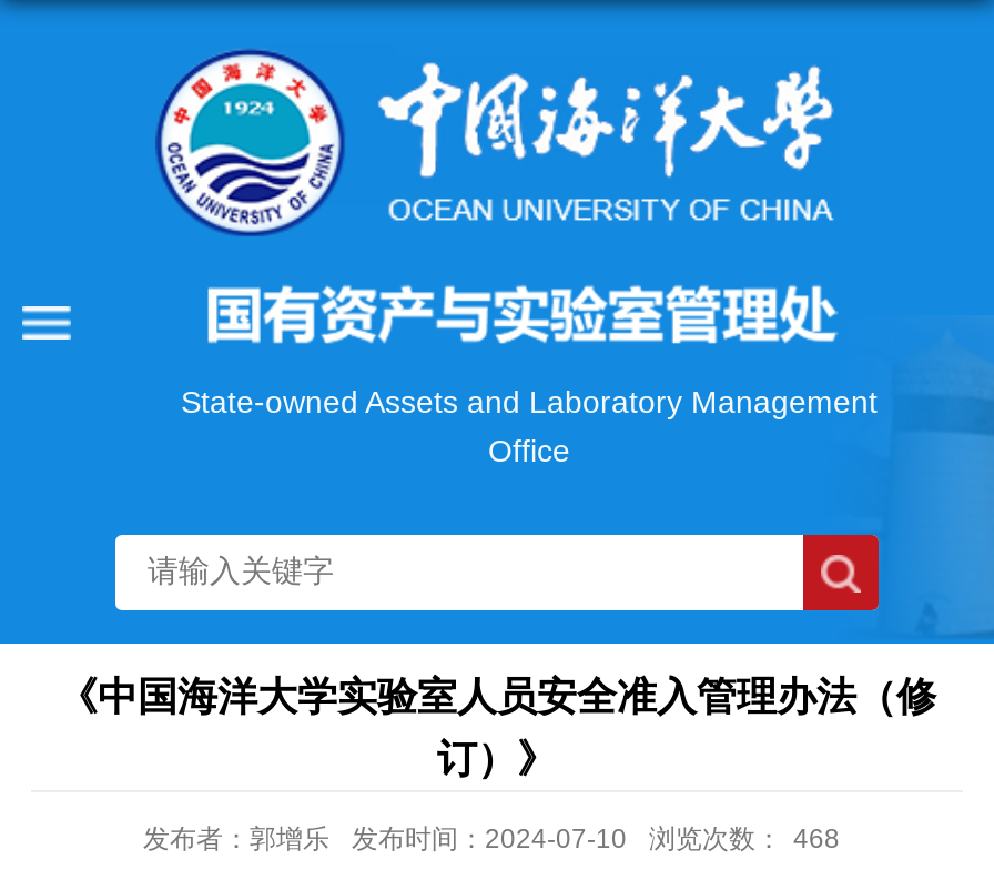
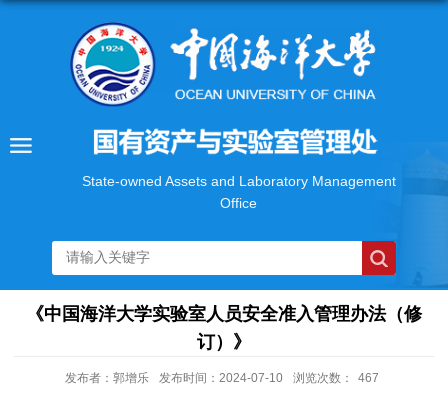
- 发布者：郭增乐 发布时间：2024-07-10 浏览次数： 468
+ 发布者：郭增乐 发布时间：2024-07-10 浏览次数： 467
